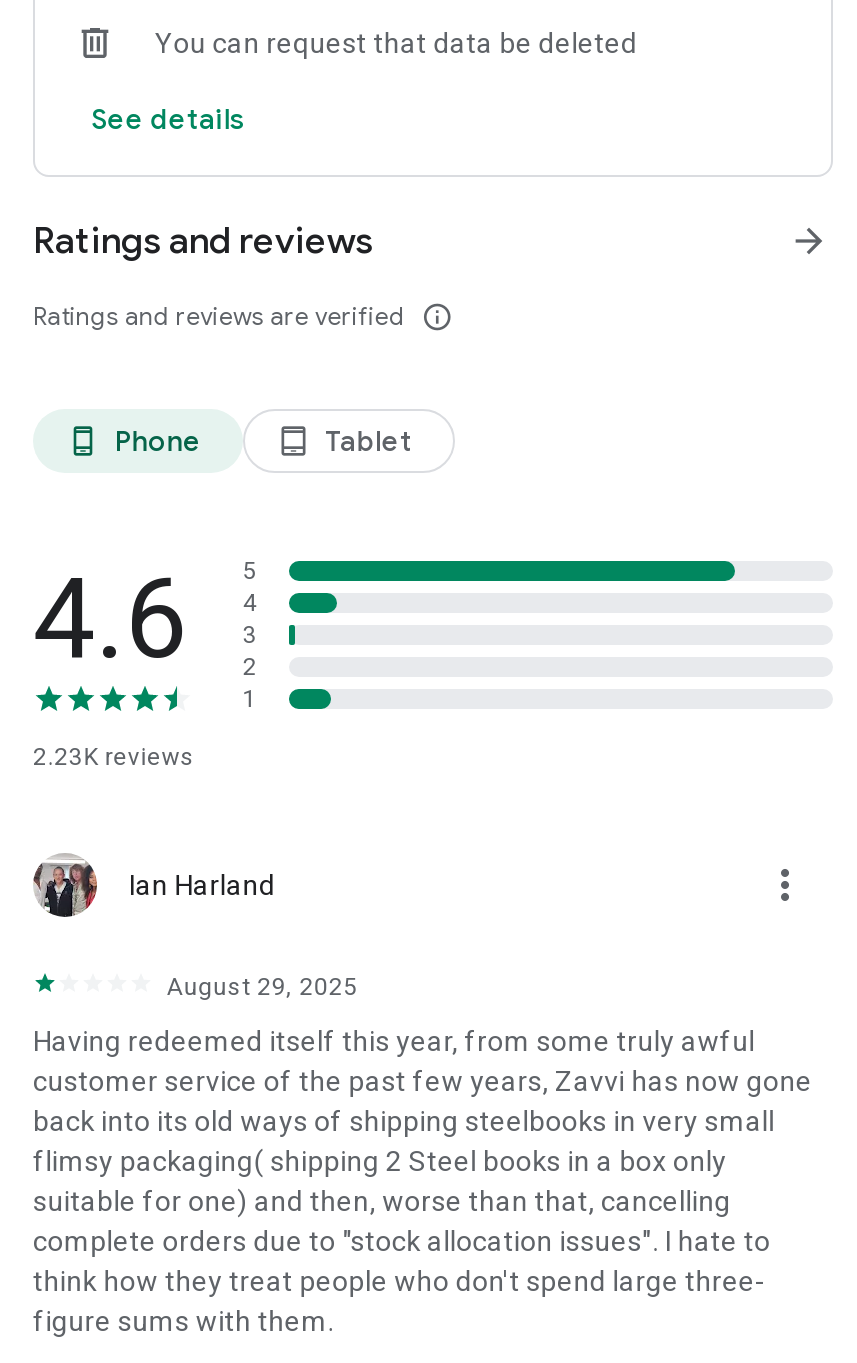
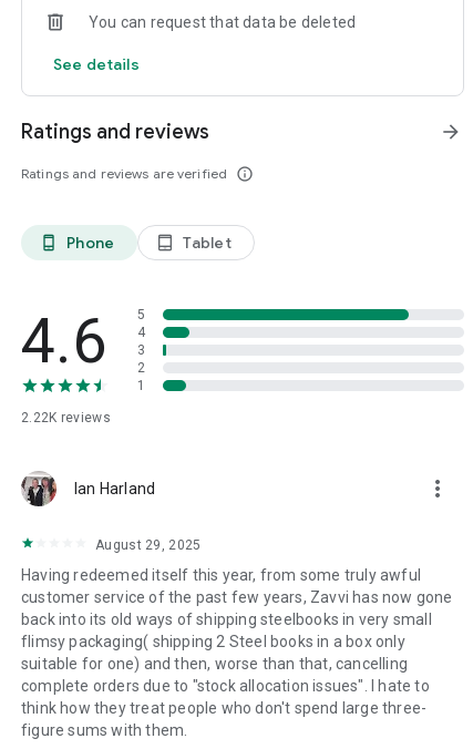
- 2.23K reviews
+ 2.22K reviews
